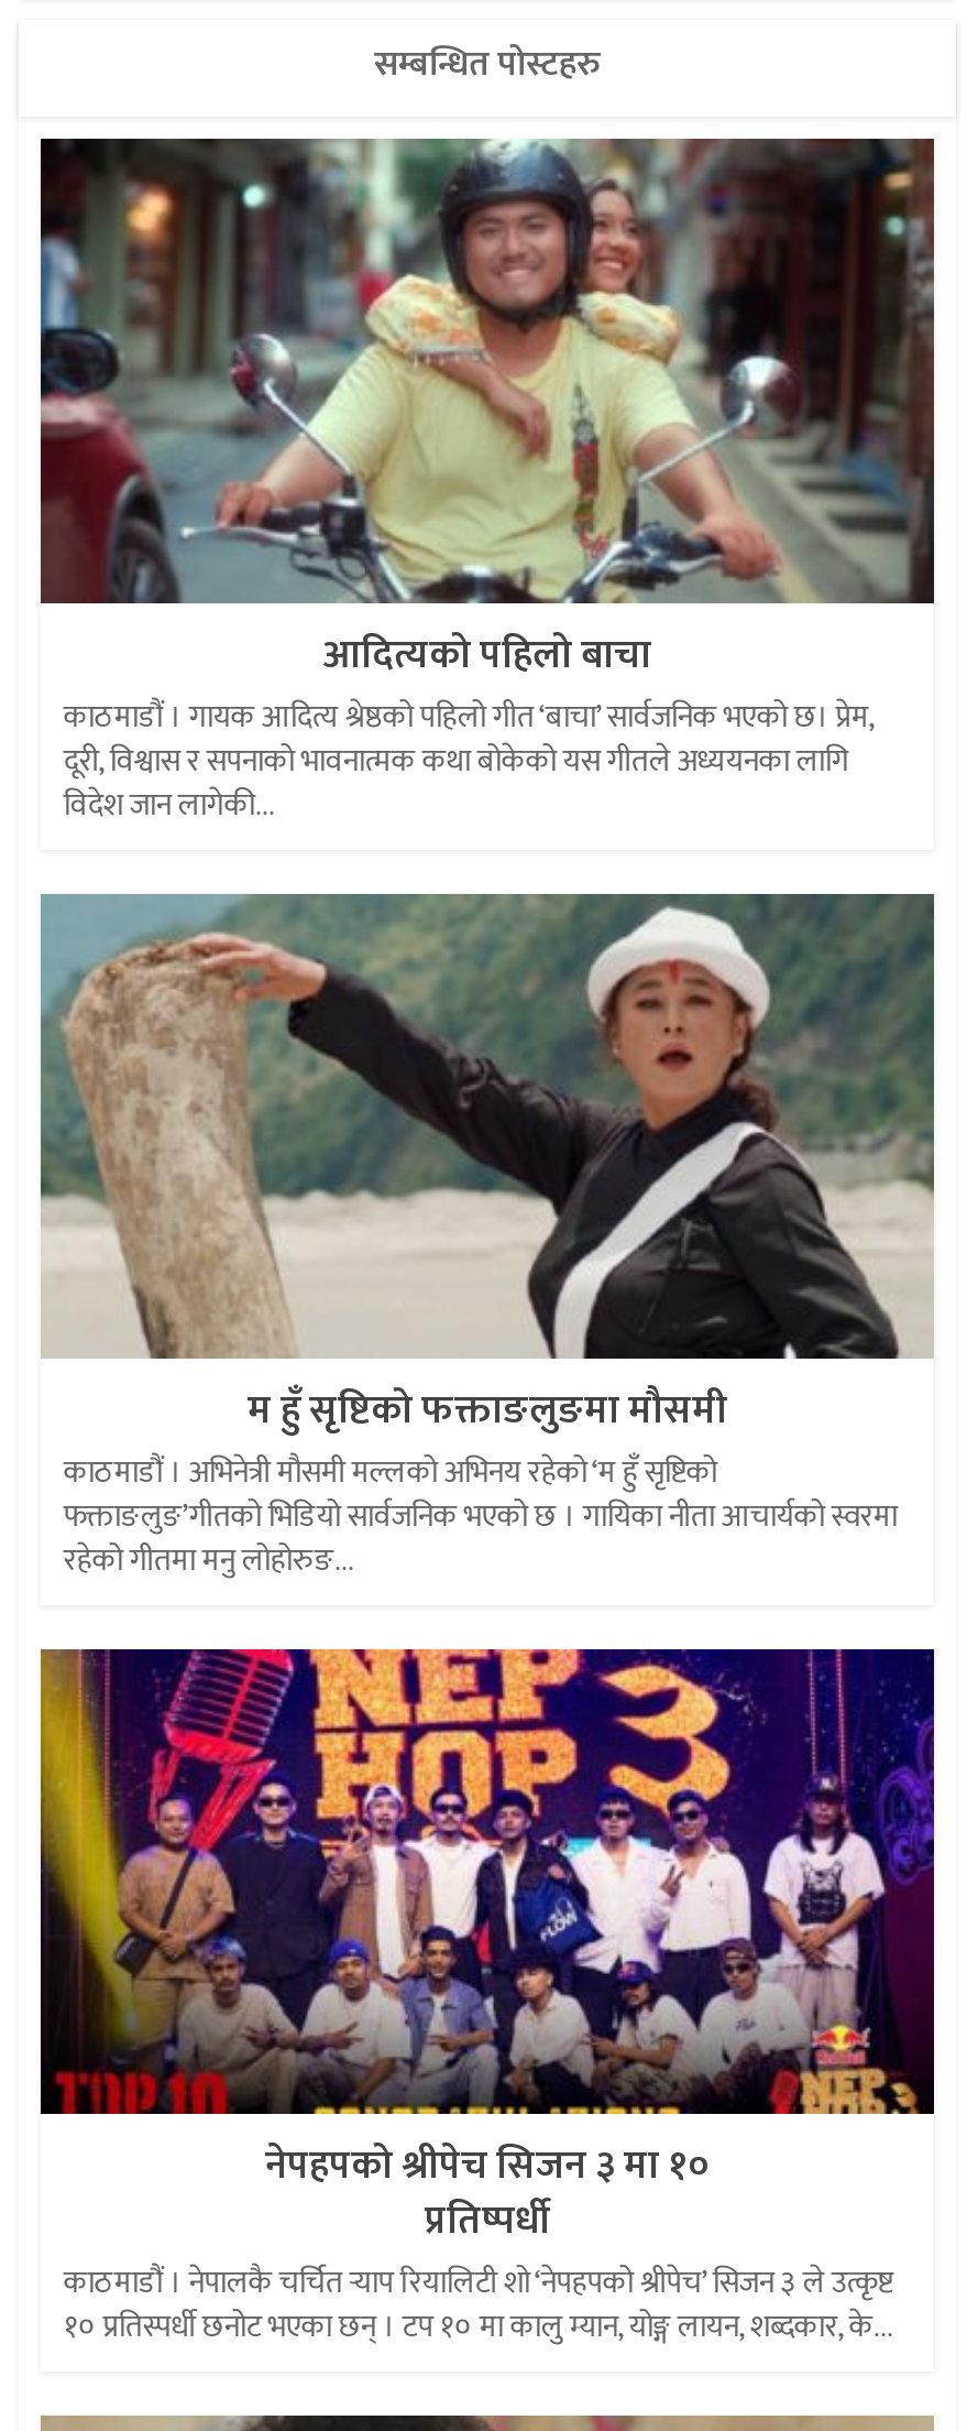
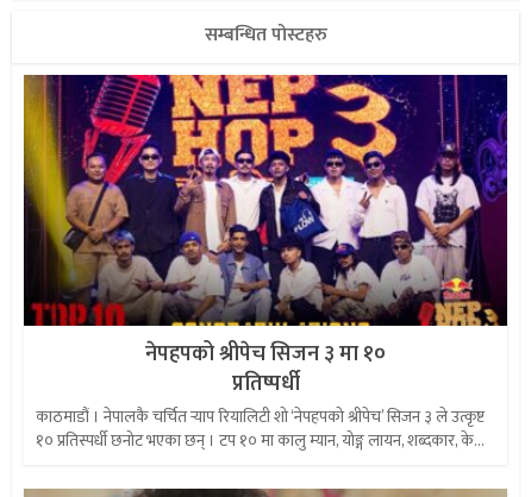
- [image]
- आदित्यको पहिलो बाचा
- काठमाडौं । गायक आदित्य श्रेष्ठको पहिलो गीत ‘बाचा’ सार्वजनिक भएको छ। प्रेम,
- दूरी, विश्वास र सपनाको भावनात्मक कथा बोकेको यस गीतले अध्ययनका लागि
- विदेश जान लागेकी...

- [image]
- म हुँ सृष्टिको फक्ताङलुङमा मौसमी
- काठमाडौं । अभिनेत्री मौसमी मल्लको अभिनय रहेको ‘म हुँ सृष्टिको
- फक्ताङलुङ’गीतको भिडियो सार्वजनिक भएको छ । गायिका नीता आचार्यको स्वरमा
- रहेको गीतमा मनु लोहोरुङ...
